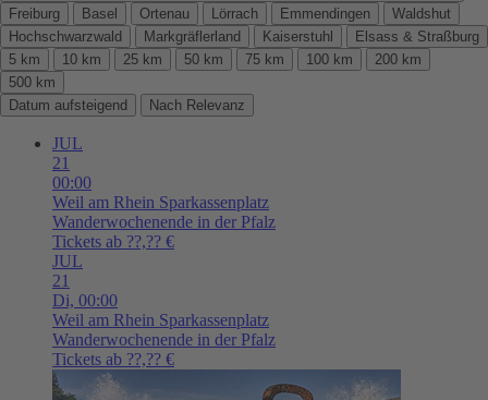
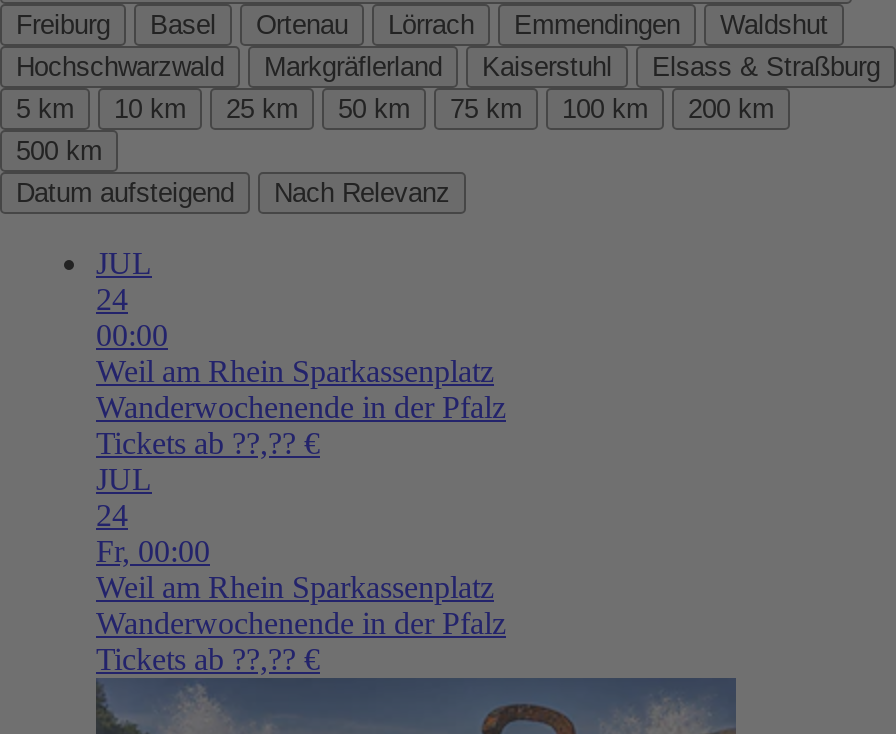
- 21
+ 24

- 21
- Di, 00:00
+ 24
+ Fr, 00:00
